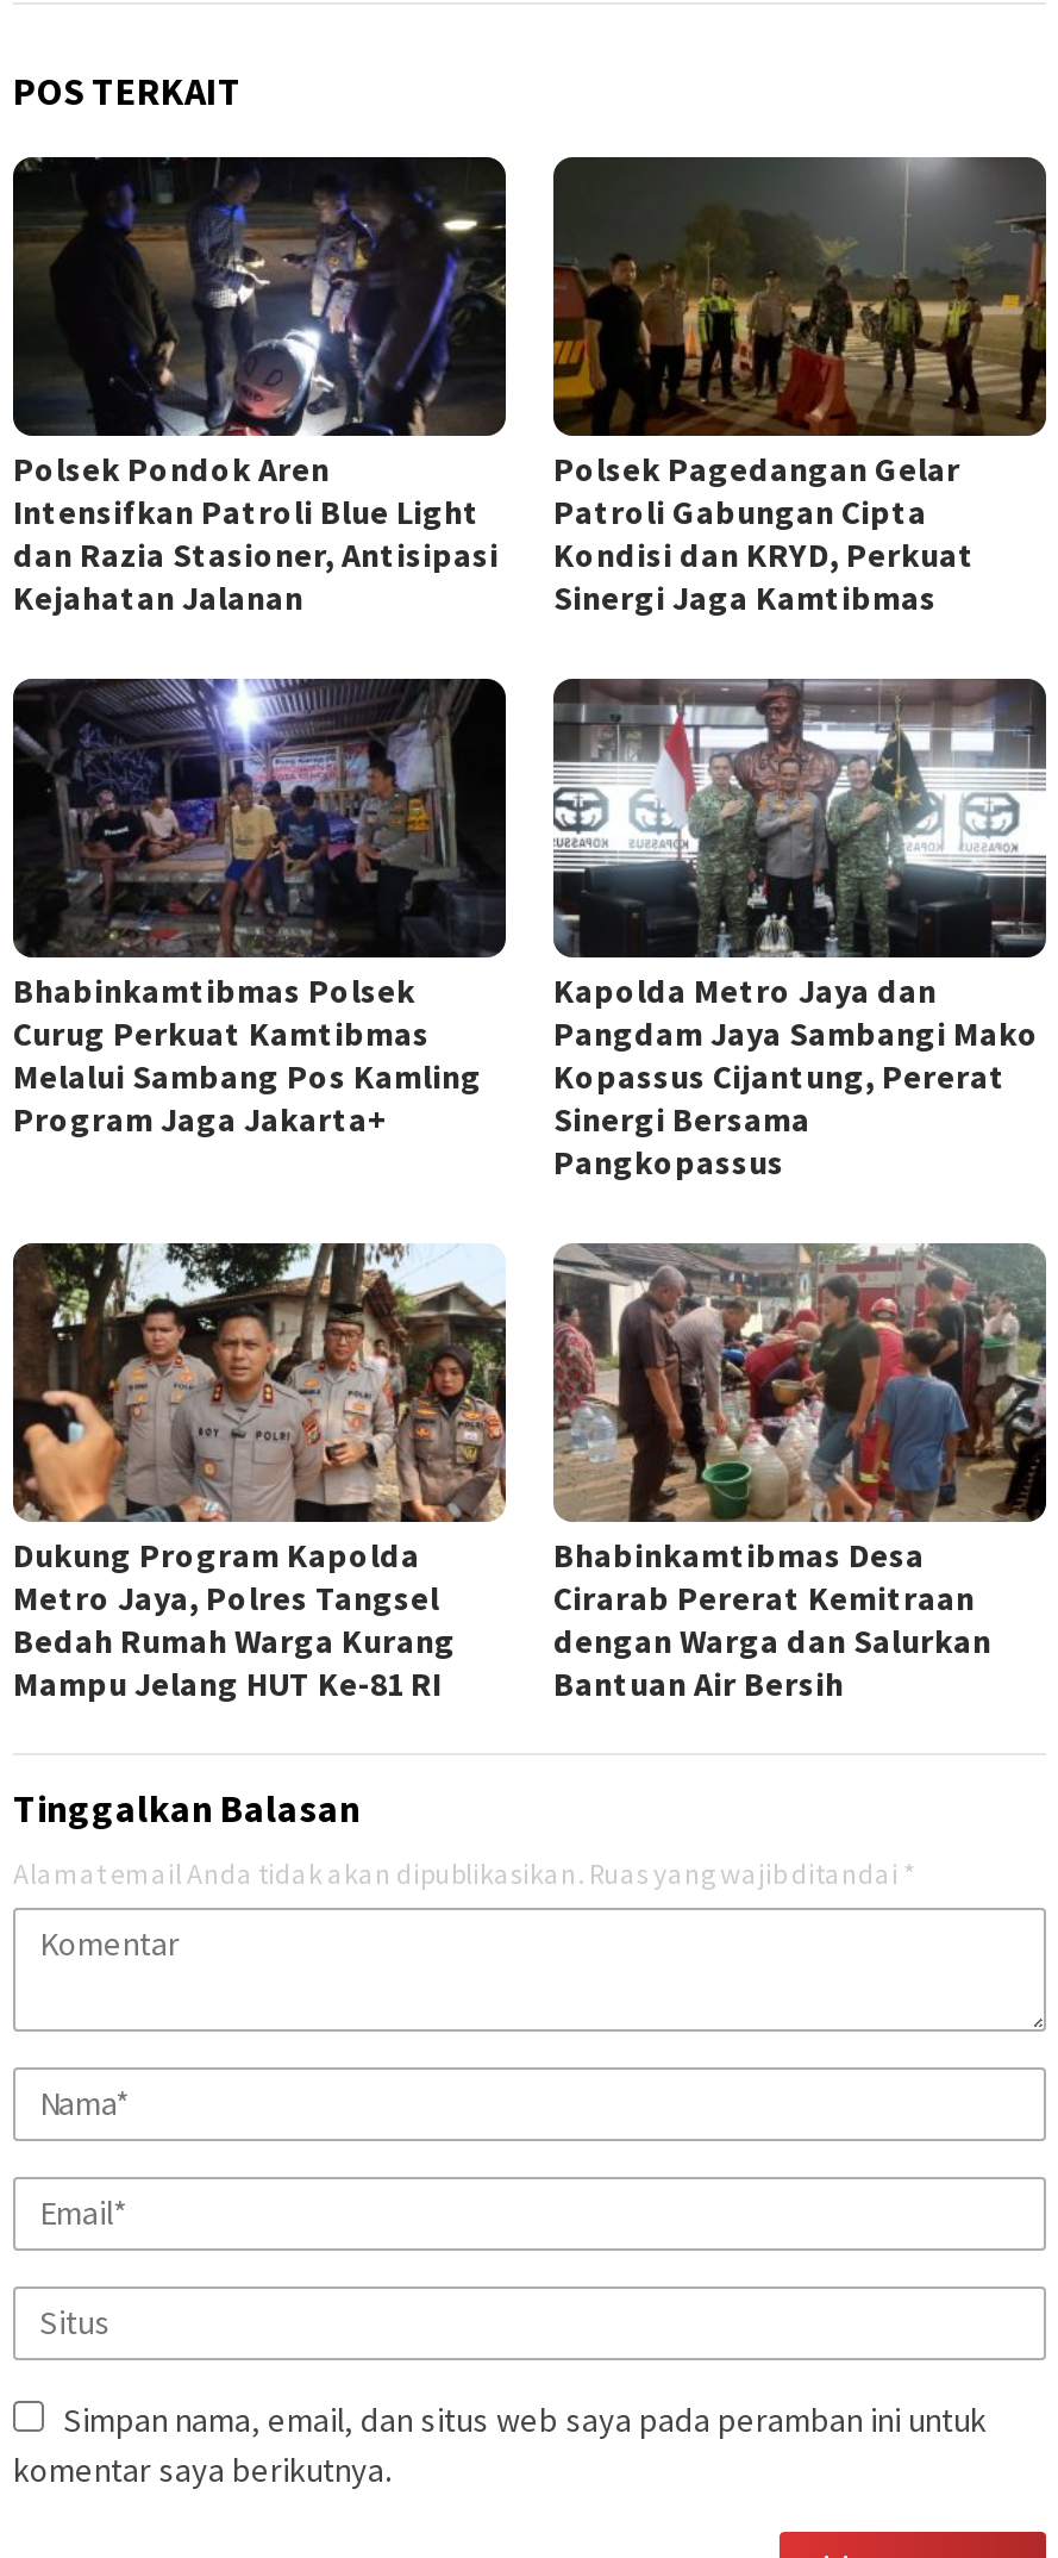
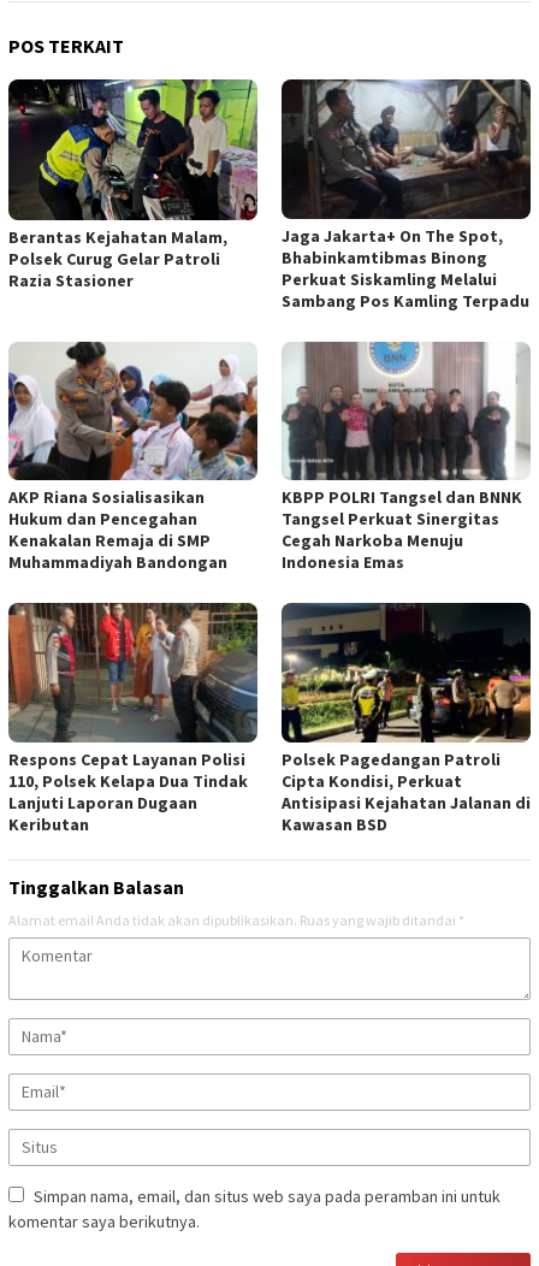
- [image]
- Polsek Pondok Aren
- Intensifkan Patroli Blue Light
- dan Razia Stasioner, Antisipasi
- Kejahatan Jalanan
+ [image]
+ Berantas Kejahatan Malam,
+ Polsek Curug Gelar Patroli
+ Razia Stasioner

- [image]
- Polsek Pagedangan Gelar
- Patroli Gabungan Cipta
- Kondisi dan KRYD, Perkuat
- Sinergi Jaga Kamtibmas
+ [image]
+ Jaga Jakarta+ On The Spot,
+ Bhabinkamtibmas Binong
+ Perkuat Siskamling Melalui
+ Sambang Pos Kamling Terpadu

- [image]
- Bhabinkamtibmas Polsek
- Curug Perkuat Kamtibmas
- Melalui Sambang Pos Kamling
- Program Jaga Jakarta+
+ [image]
+ AKP Riana Sosialisasikan
+ Hukum dan Pencegahan
+ Kenakalan Remaja di SMP
+ Muhammadiyah Bandongan

- [image]
- Kapolda Metro Jaya dan
- Pangdam Jaya Sambangi Mako
- Kopassus Cijantung, Pererat
- Sinergi Bersama
- Pangkopassus
+ [image]
+ KBPP POLRI Tangsel dan BNNK
+ Tangsel Perkuat Sinergitas
+ Cegah Narkoba Menuju
+ Indonesia Emas

- [image]
- Dukung Program Kapolda
- Metro Jaya, Polres Tangsel
- Bedah Rumah Warga Kurang
- Mampu Jelang HUT Ke-81 RI
+ [image]
+ Respons Cepat Layanan Polisi
+ 110, Polsek Kelapa Dua Tindak
+ Lanjuti Laporan Dugaan
+ Keributan

- [image]
- Bhabinkamtibmas Desa
- Cirarab Pererat Kemitraan
- dengan Warga dan Salurkan
- Bantuan Air Bersih
+ [image]
+ Polsek Pagedangan Patroli
+ Cipta Kondisi, Perkuat
+ Antisipasi Kejahatan Jalanan di
+ Kawasan BSD
